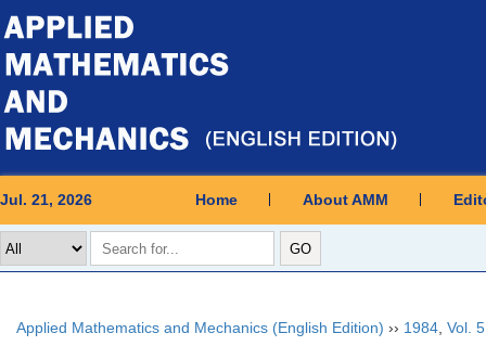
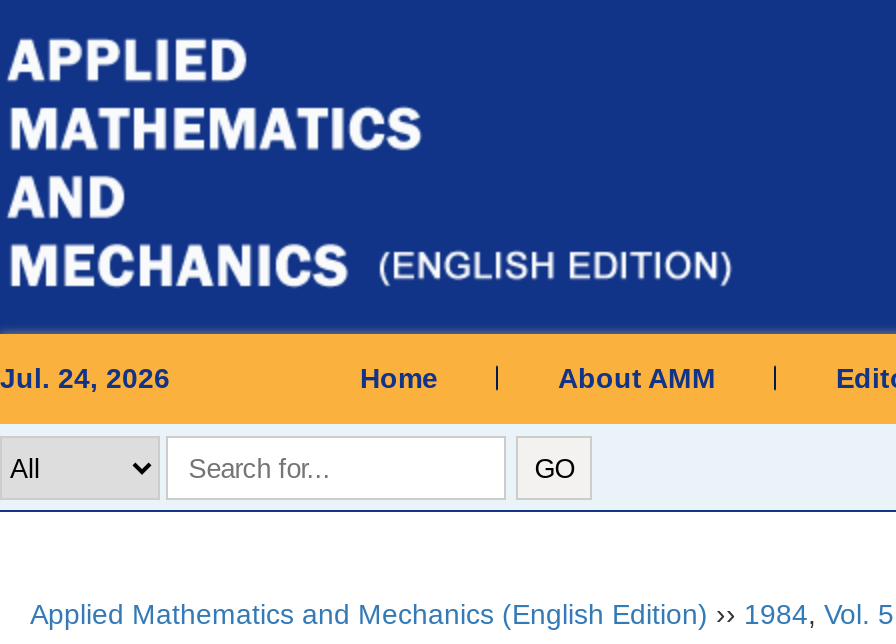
- Jul. 21, 2026
+ Jul. 24, 2026
